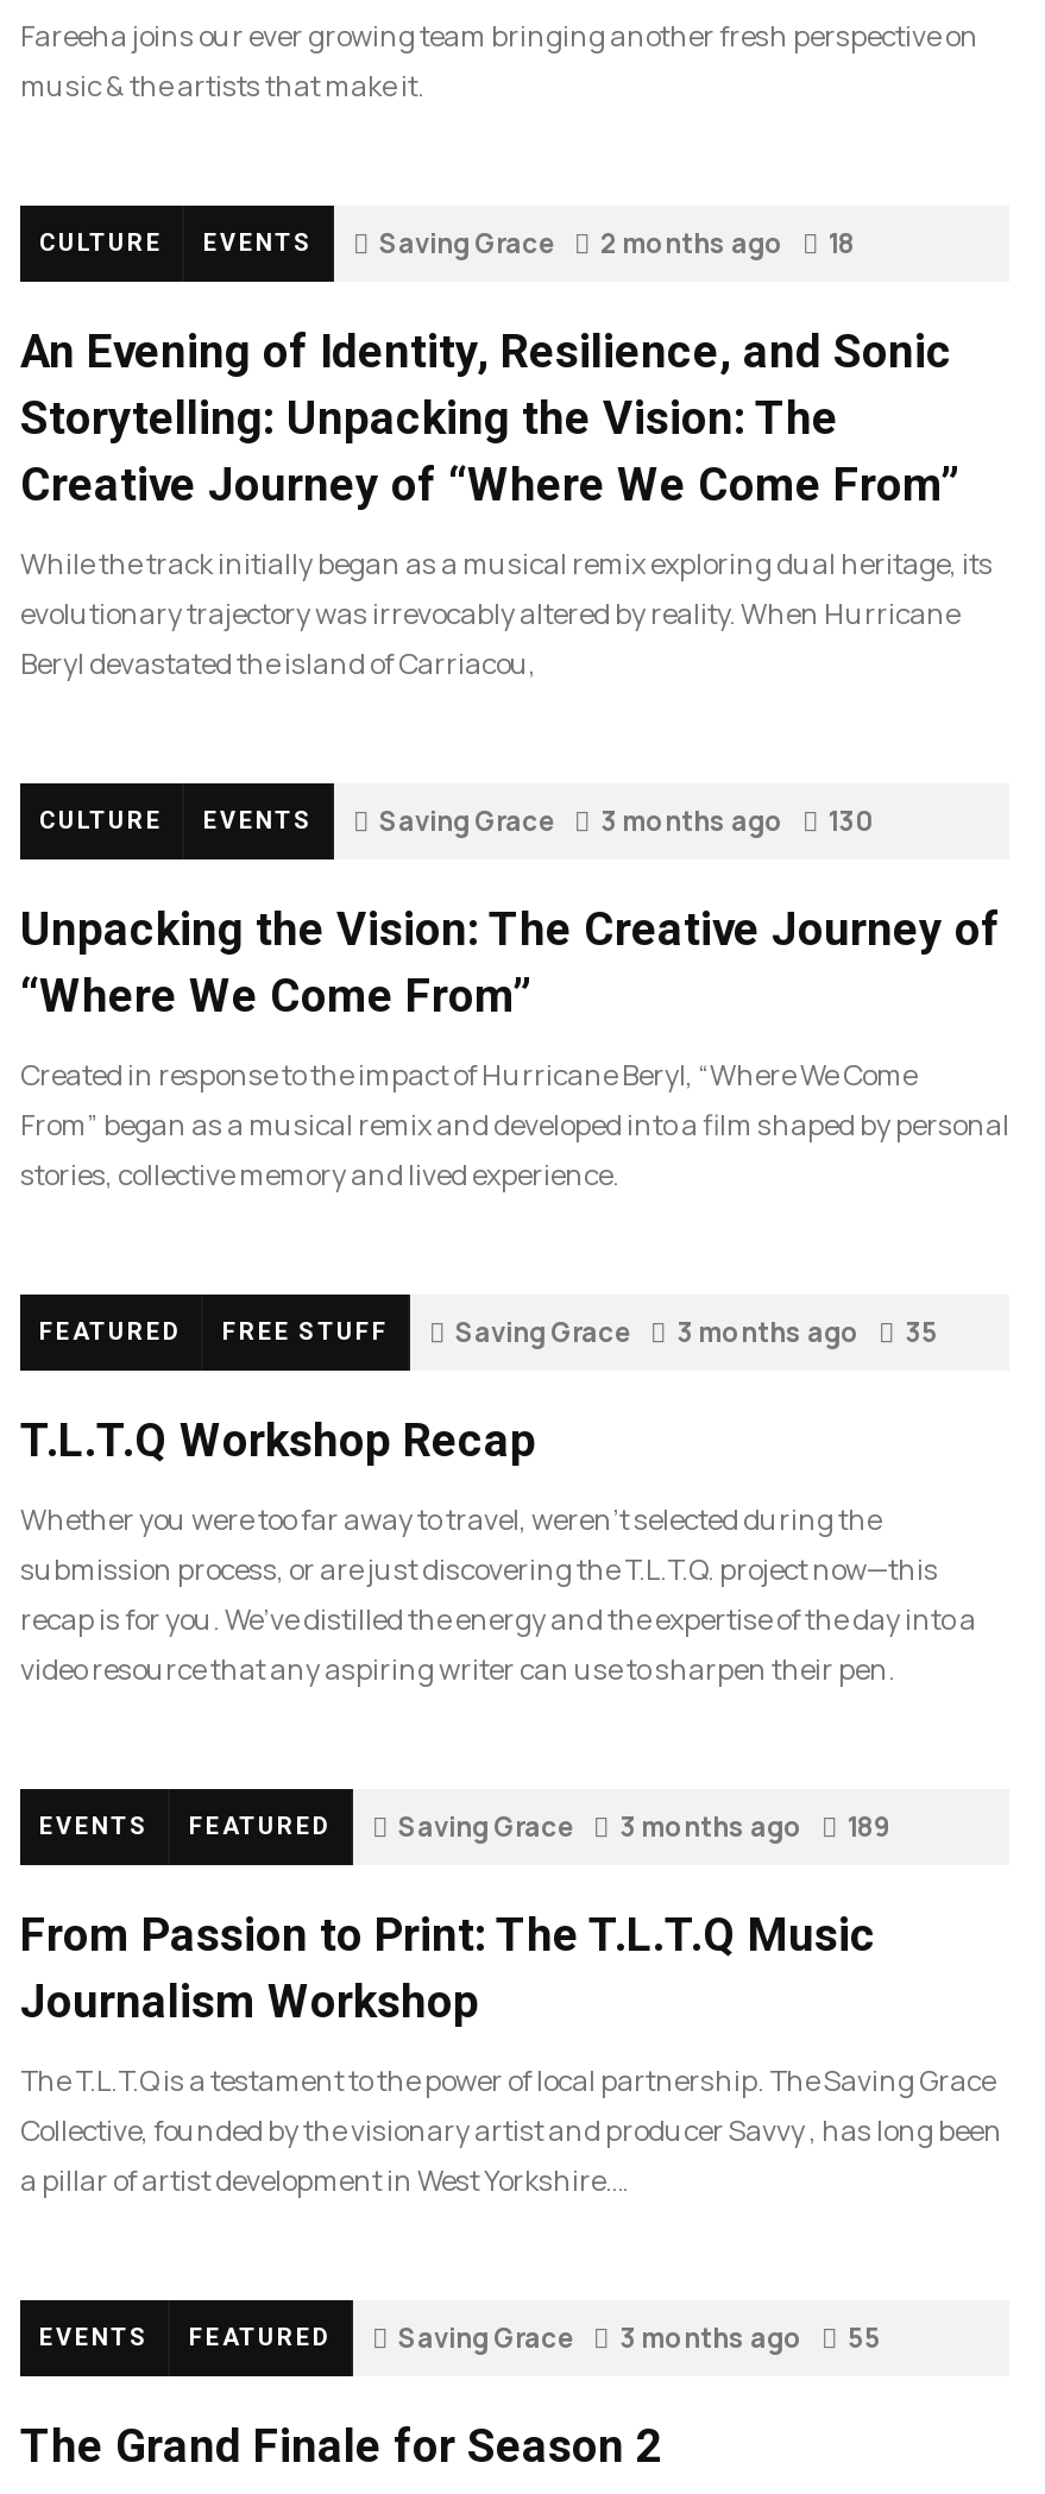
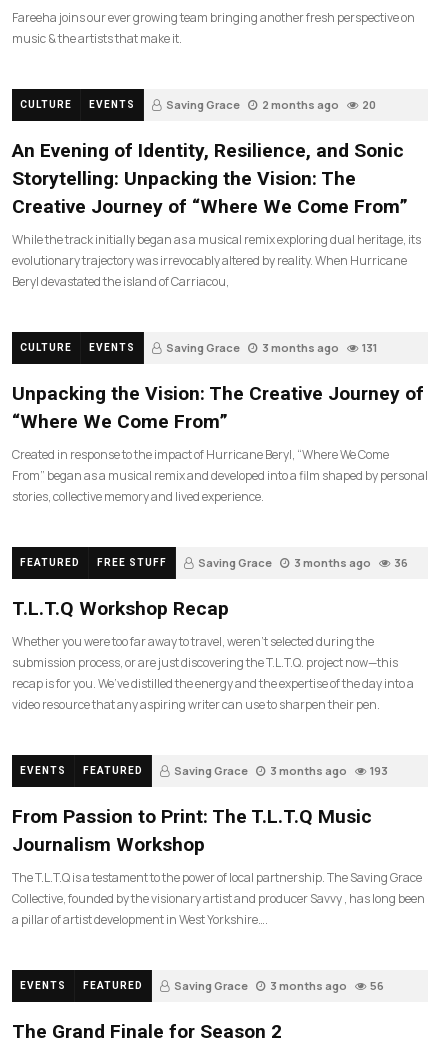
- Saving Grace 2 months ago 18
+ Saving Grace 2 months ago 20

- Saving Grace 3 months ago 130
+ Saving Grace 3 months ago 131

- Saving Grace 3 months ago 35
+ Saving Grace 3 months ago 36

- Saving Grace 3 months ago 189
+ Saving Grace 3 months ago 193

- Saving Grace 3 months ago 55
+ Saving Grace 3 months ago 56
